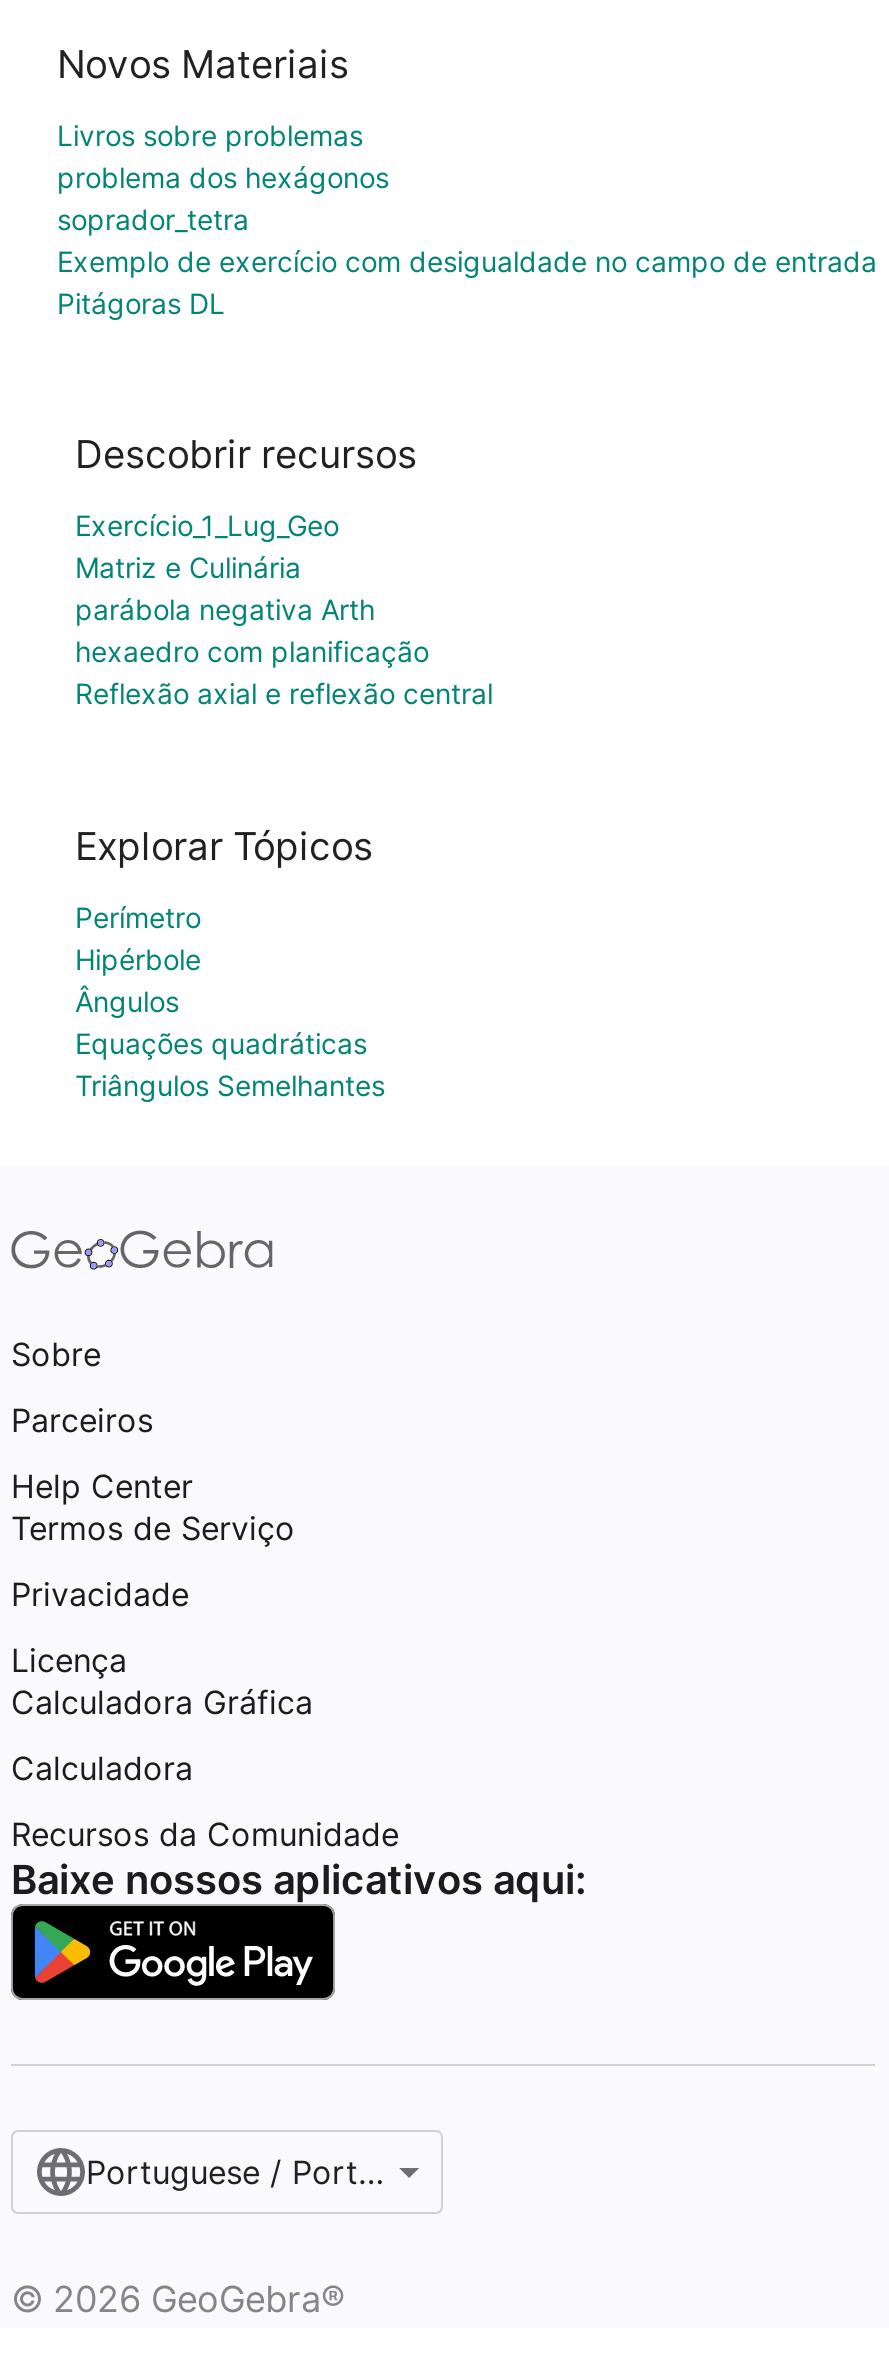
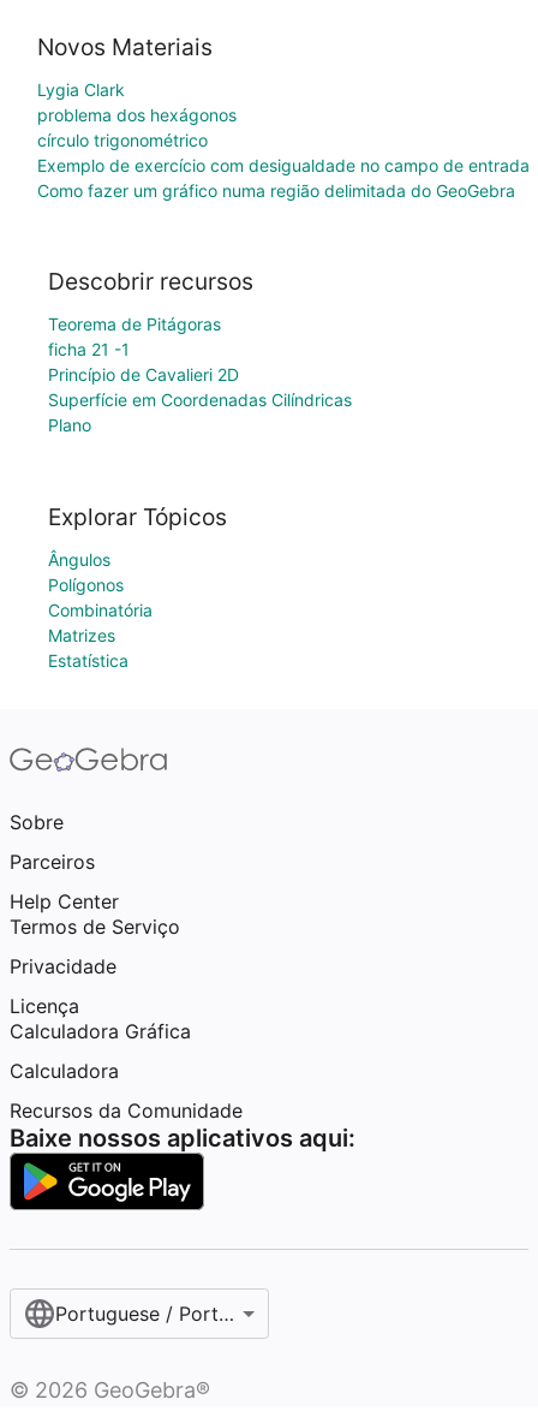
- Livros sobre problemas
+ Lygia Clark

- soprador_tetra
+ círculo trigonométrico

- Pitágoras DL
+ Como fazer um gráfico numa região delimitada do GeoGebra

- Exercício_1_Lug_Geo
- Matriz e Culinária
- parábola negativa Arth
- hexaedro com planificação
- Reflexão axial e reflexão central
+ Teorema de Pitágoras
+ ficha 21 -1
+ Princípio de Cavalieri 2D
+ Superfície em Coordenadas Cilíndricas
+ Plano

- Perímetro
- Hipérbole

moved up: Ângulos

- Equações quadráticas
- Triângulos Semelhantes
+ Polígonos
+ Combinatória
+ Matrizes
+ Estatística
